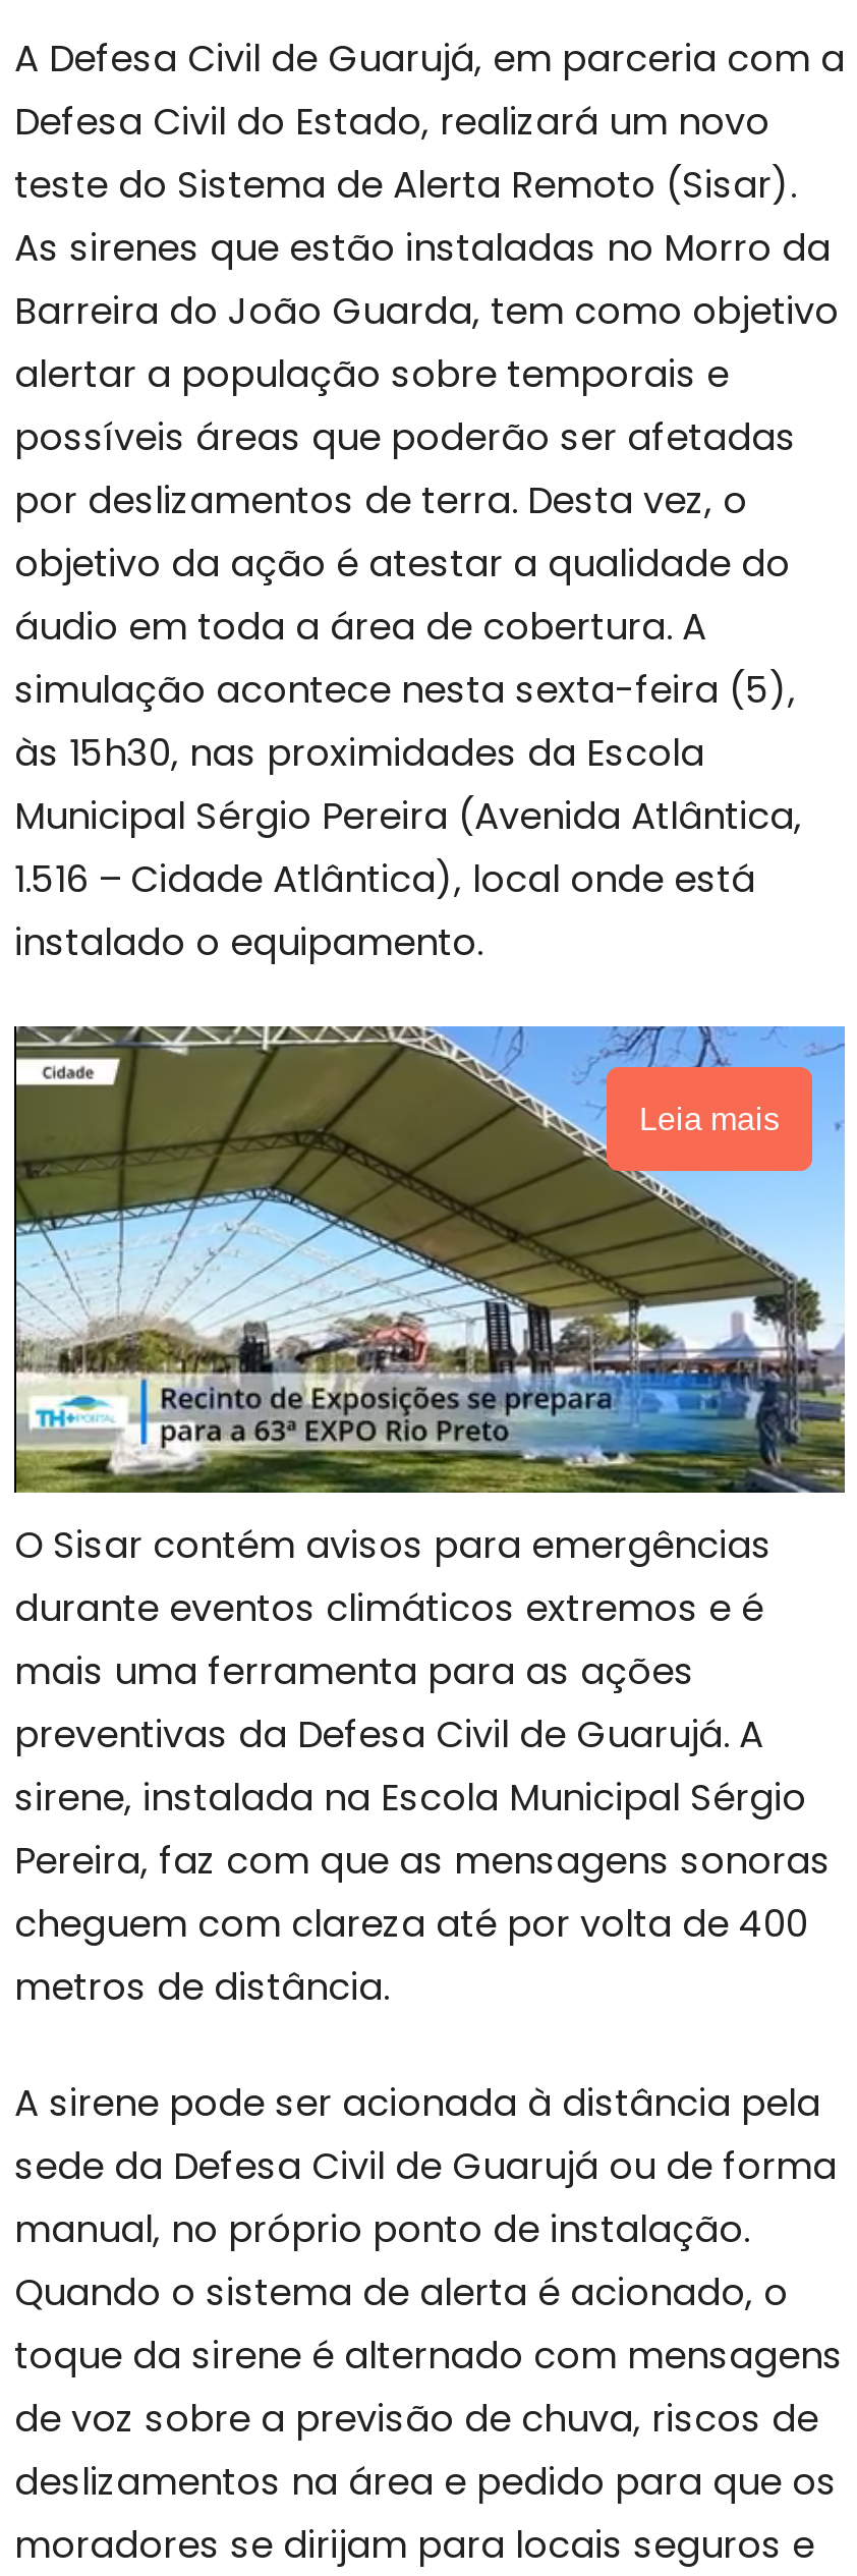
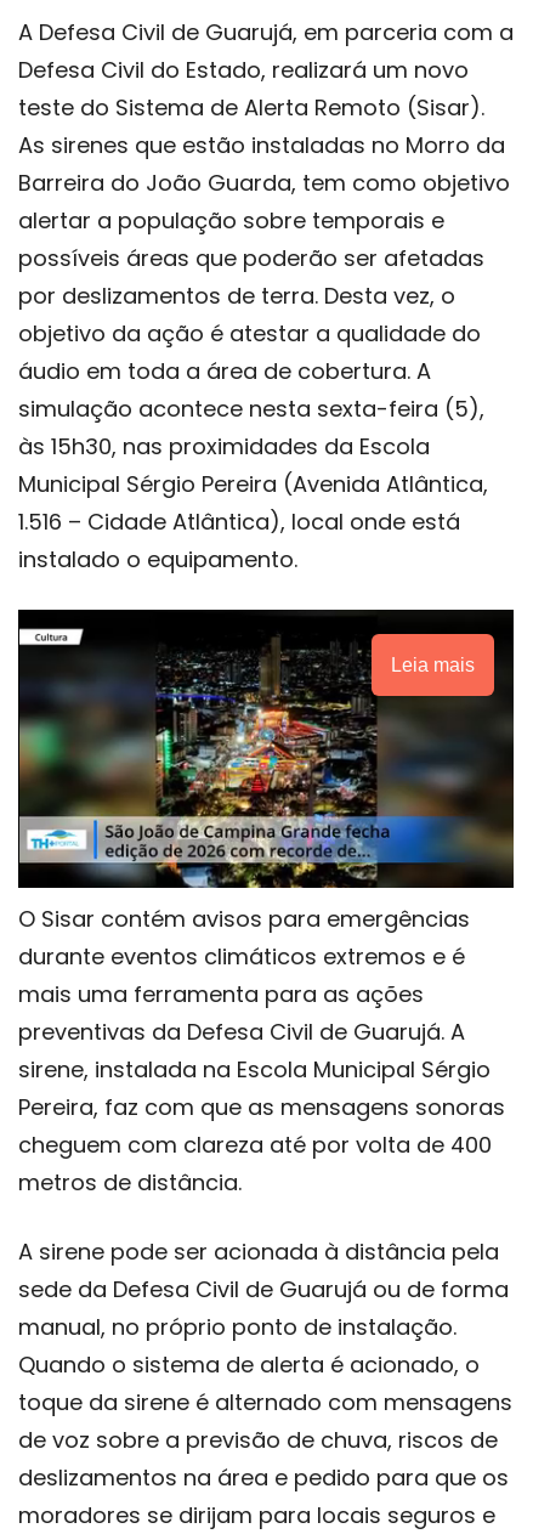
- [image]
+ [image]
